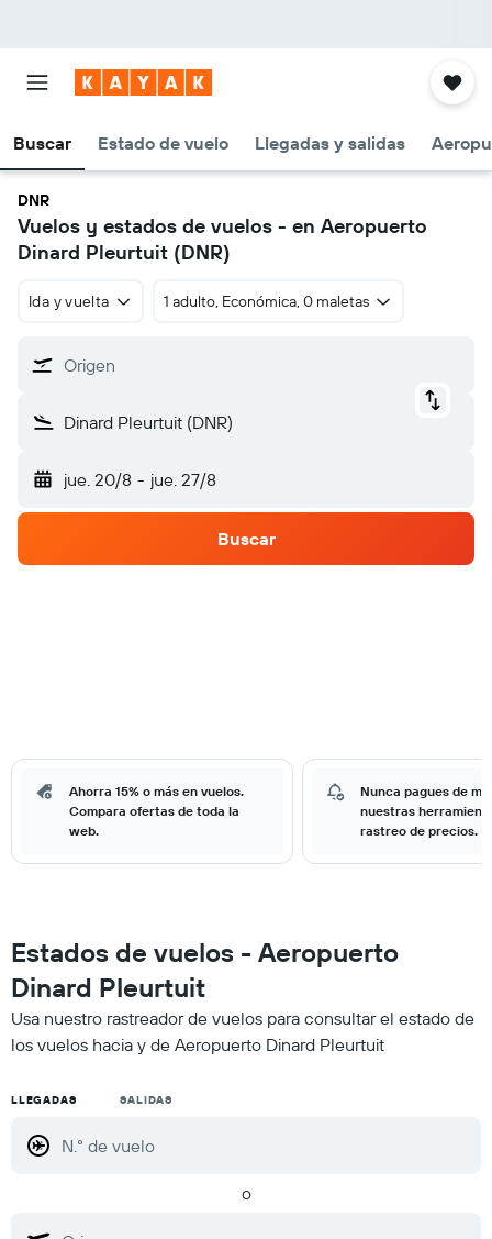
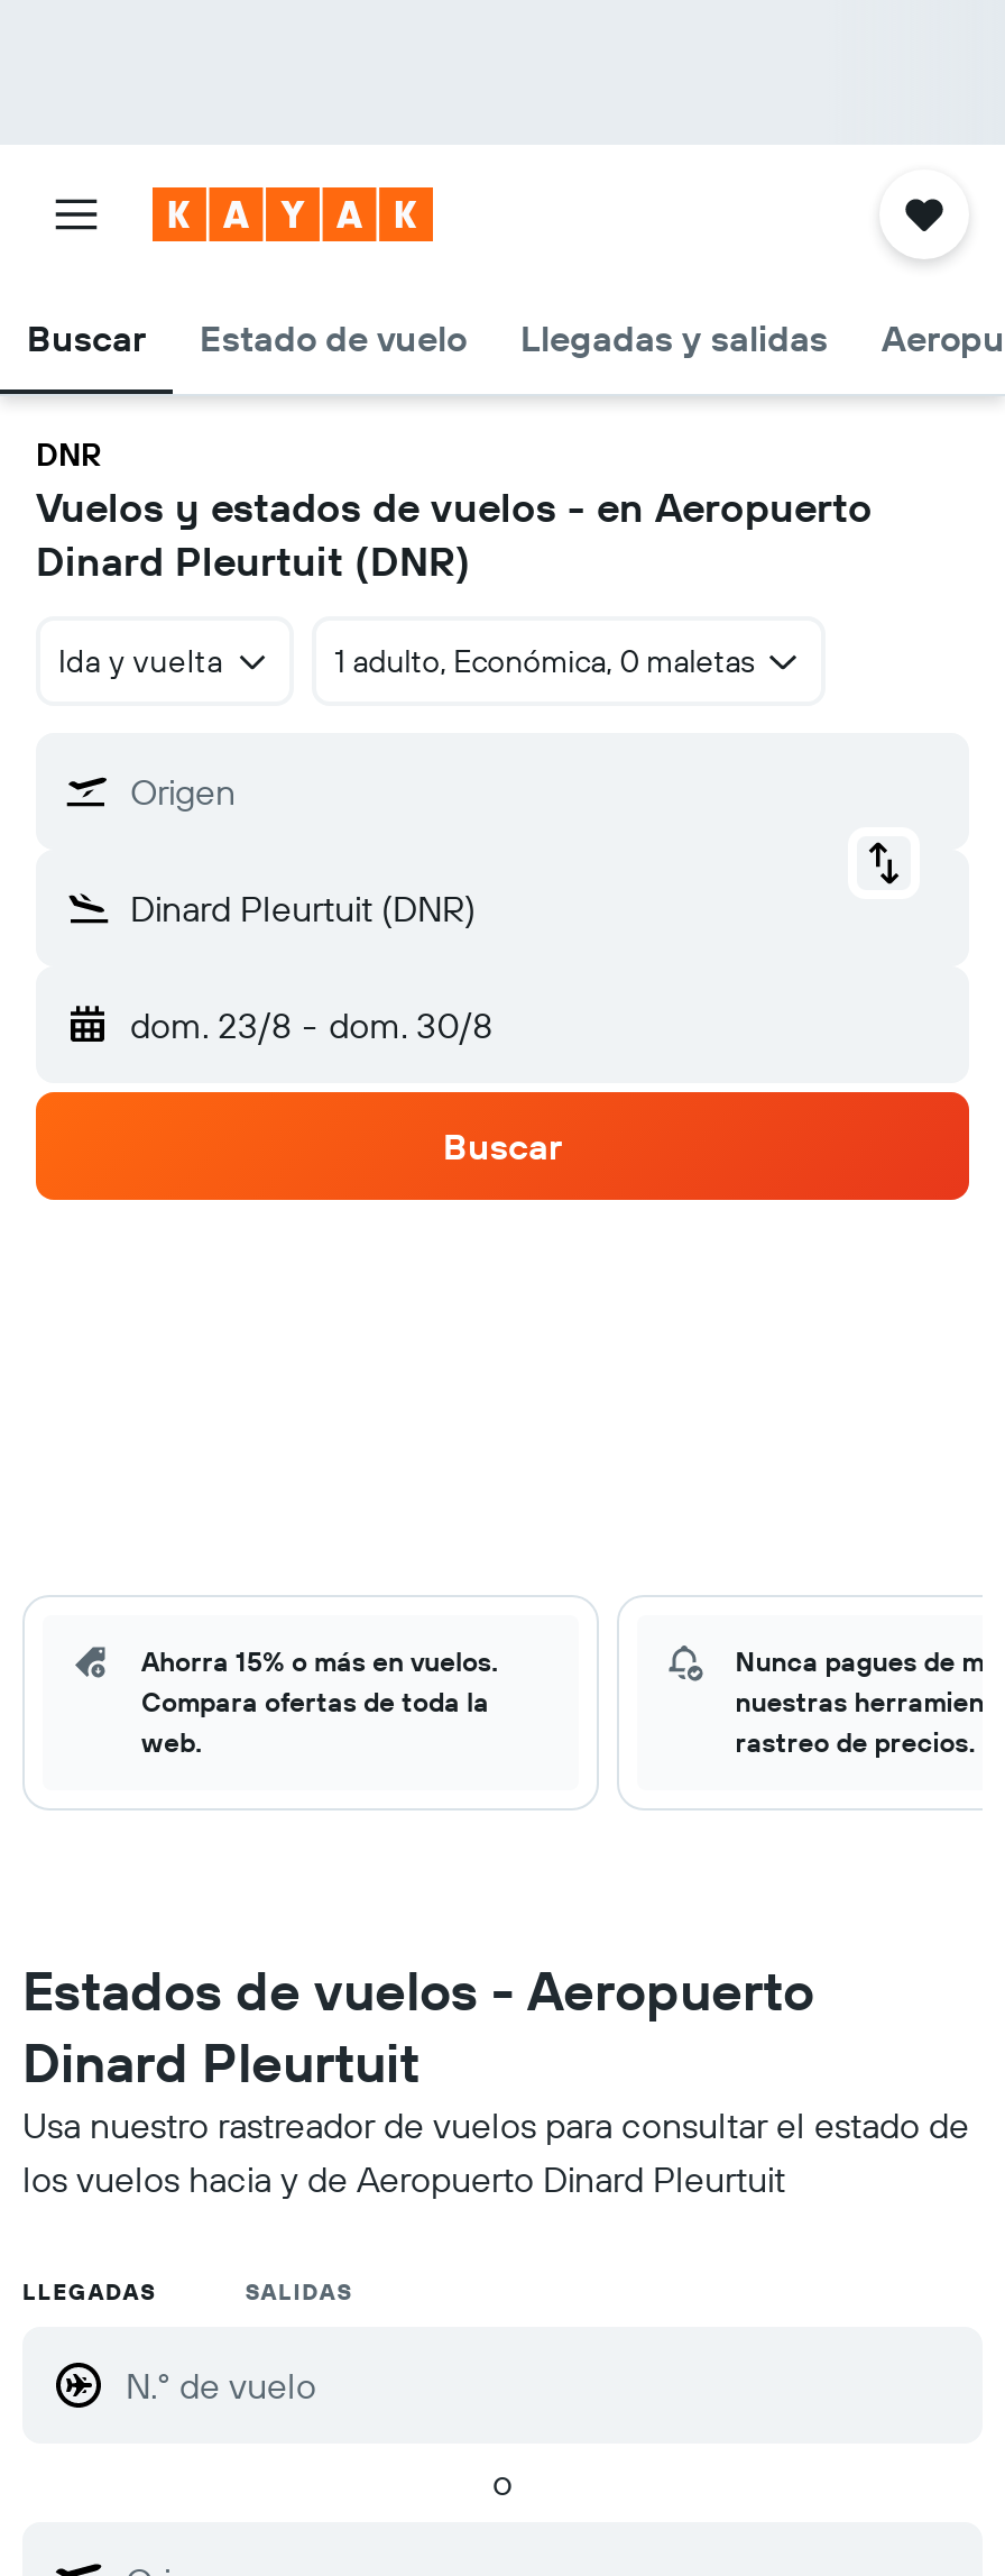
- jue. 20/8 - jue. 27/8
+ dom. 23/8 - dom. 30/8
